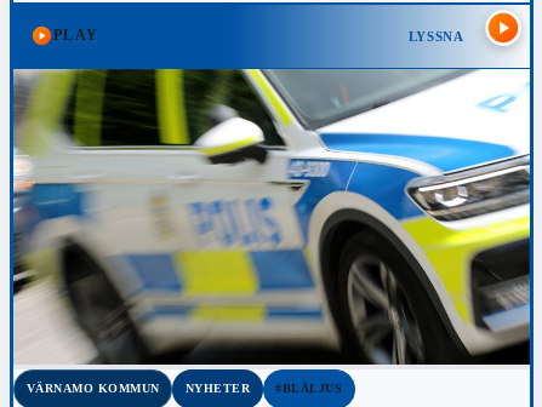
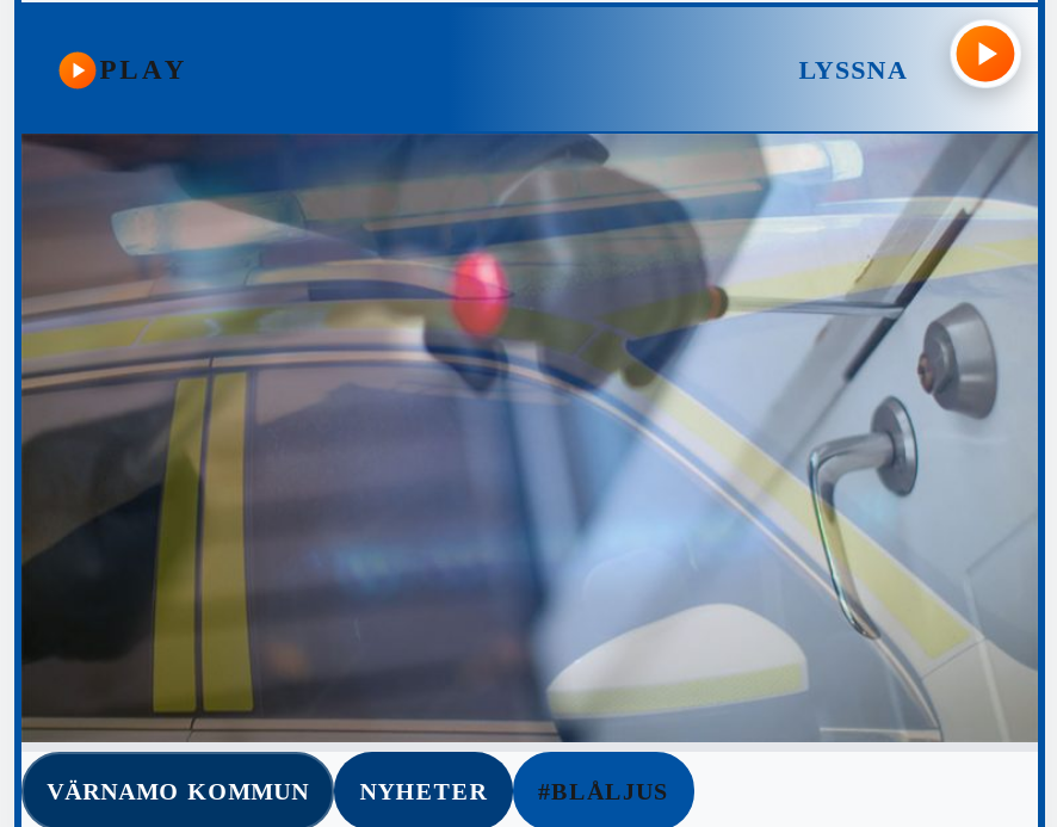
- [image]
+ [image]
